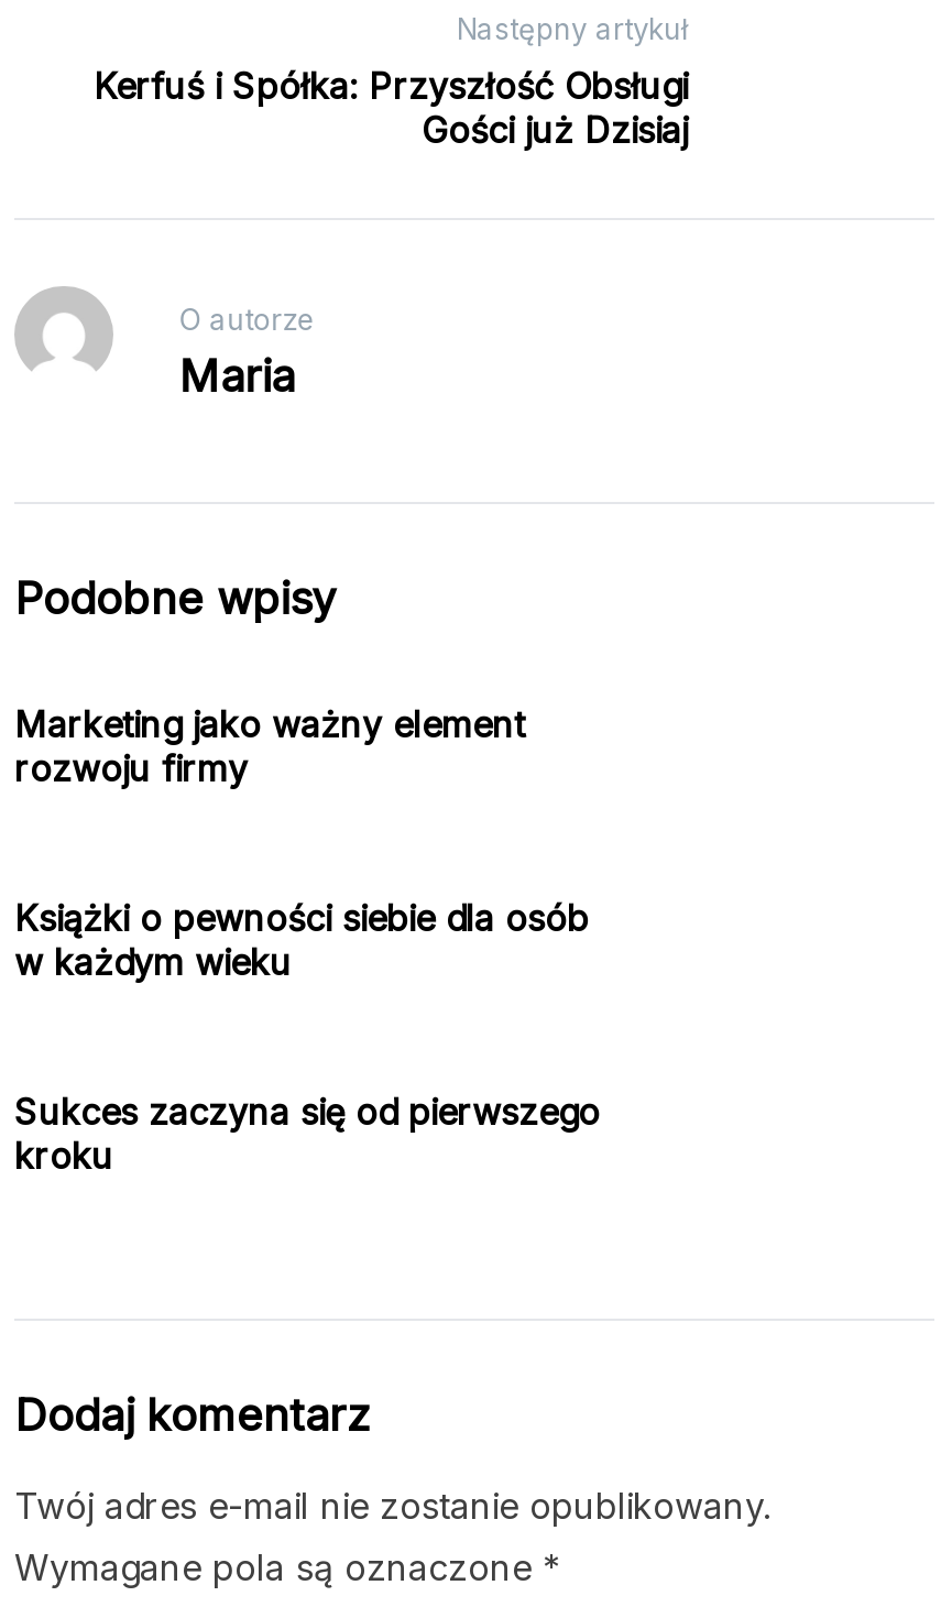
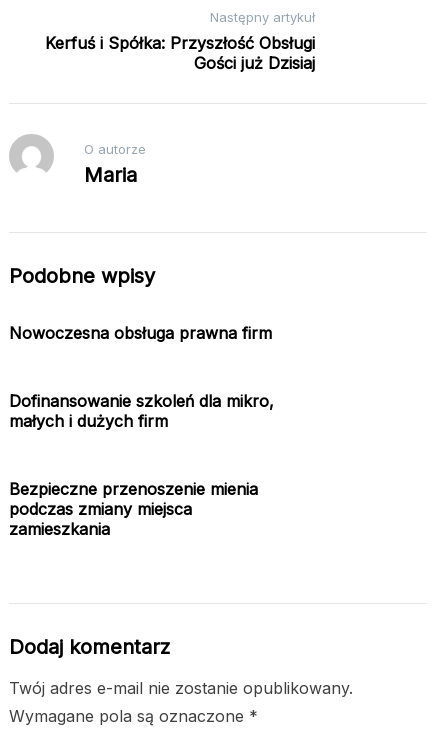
- Marketing jako ważny element
- rozwoju firmy
+ Nowoczesna obsługa prawna firm

- Książki o pewności siebie dla osób
- w każdym wieku
+ Dofinansowanie szkoleń dla mikro,
+ małych i dużych firm

- Sukces zaczyna się od pierwszego
- kroku
+ Bezpieczne przenoszenie mienia
+ podczas zmiany miejsca
+ zamieszkania
